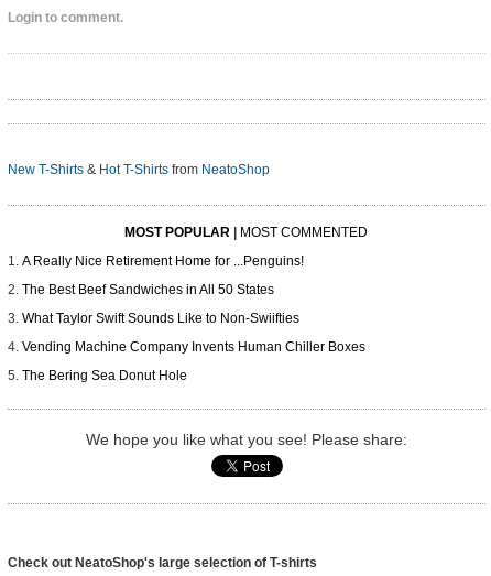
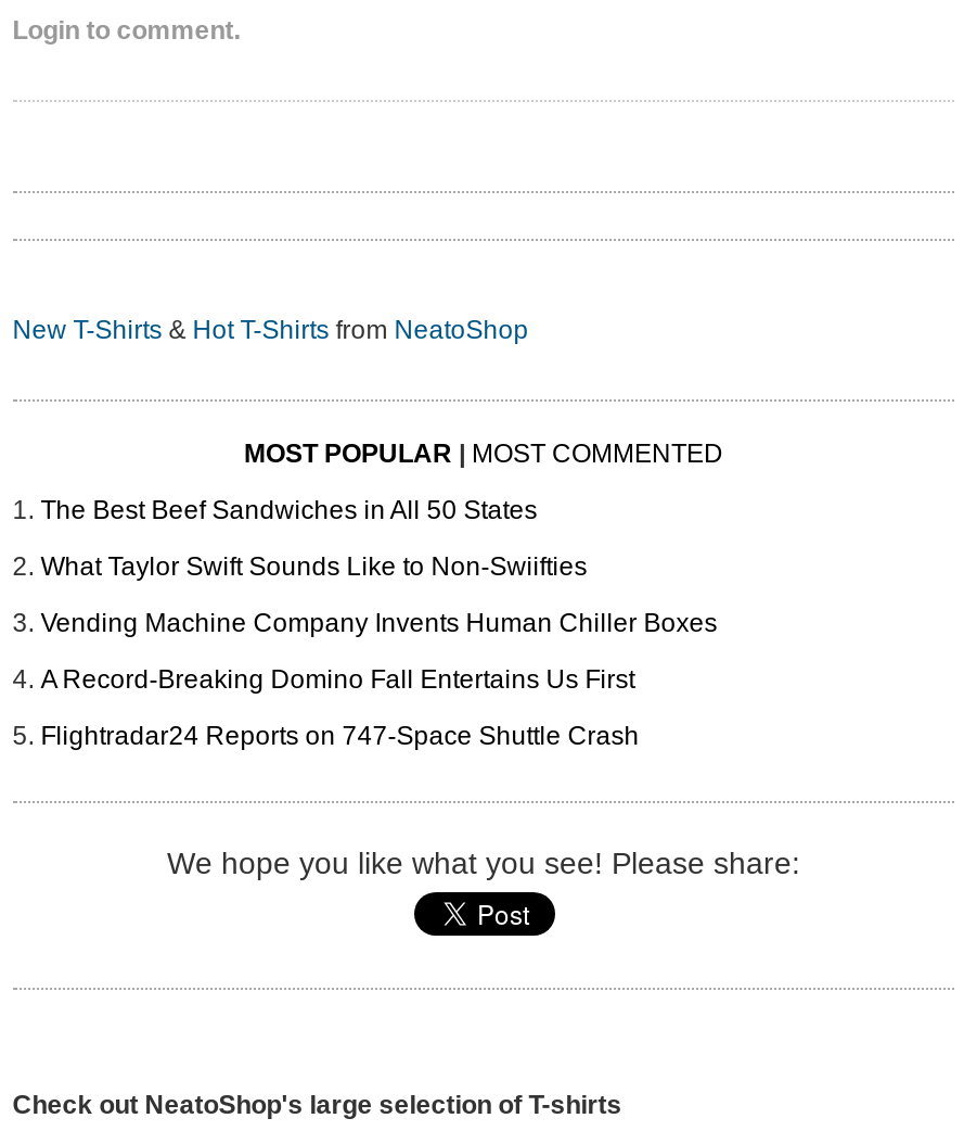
- A Really Nice Retirement Home for ...Penguins!

moved up: The Best Beef Sandwiches in All 50 States | What Taylor Swift Sounds Like to Non-Swiifties | Vending Machine Company Invents Human Chiller Boxes

- The Bering Sea Donut Hole
+ A Record-Breaking Domino Fall Entertains Us First
+ Flightradar24 Reports on 747-Space Shuttle Crash
